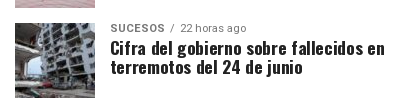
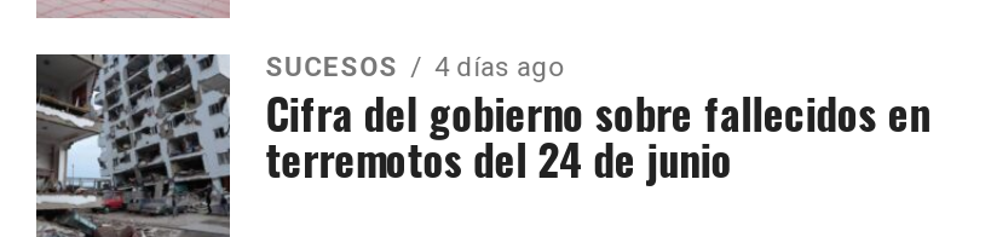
- SUCESOS 22 horas ago
+ SUCESOS 4 días ago
